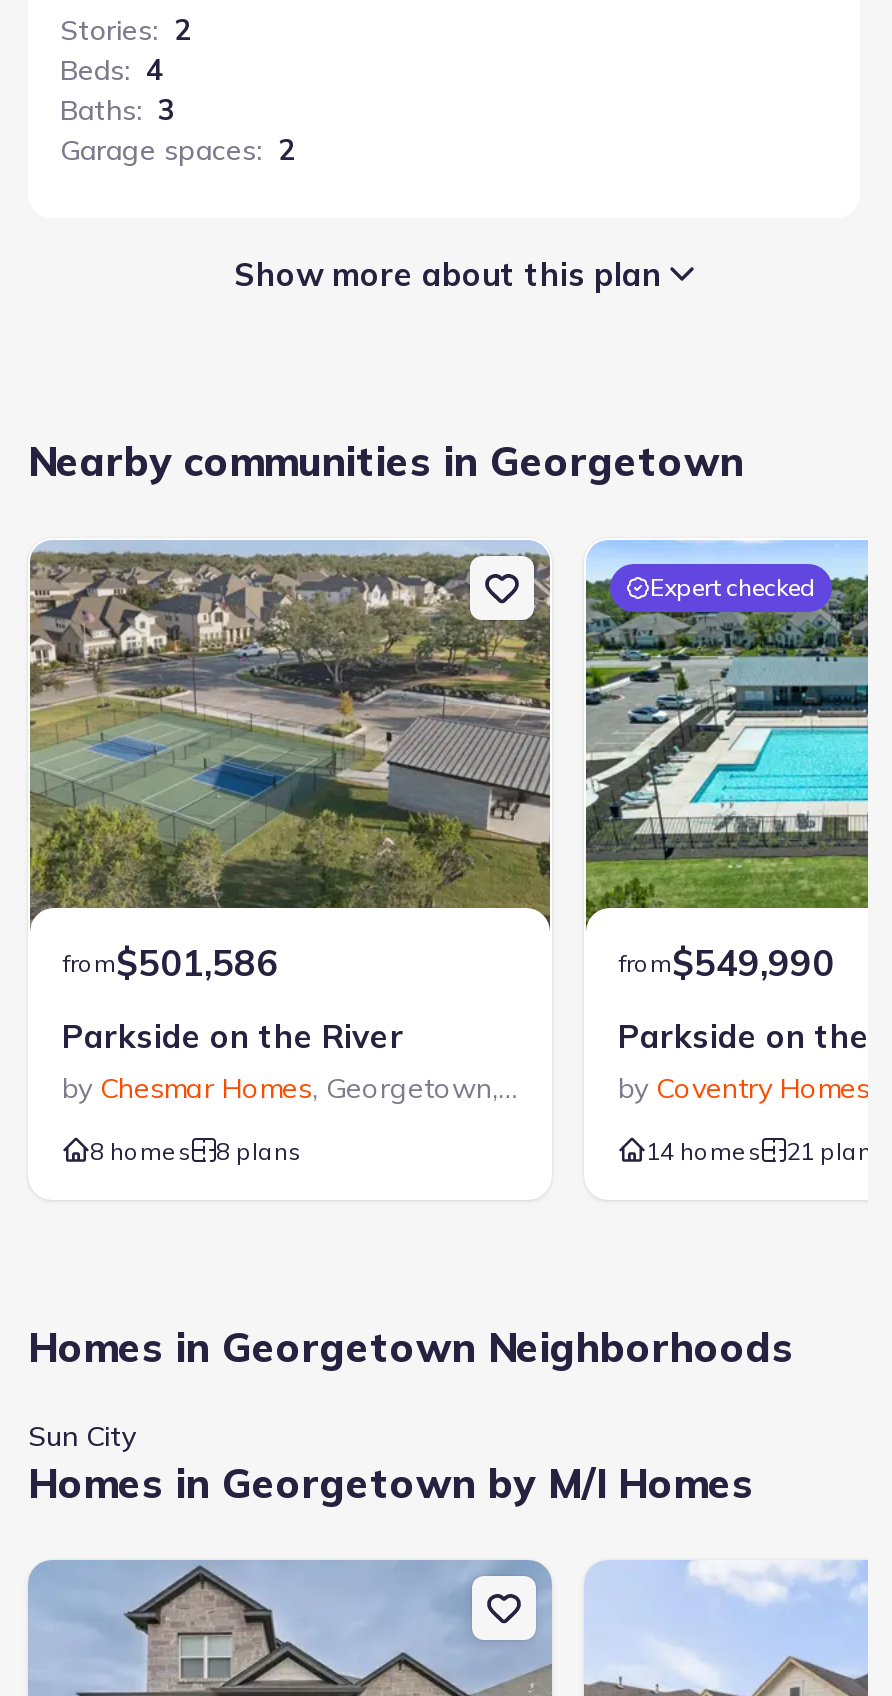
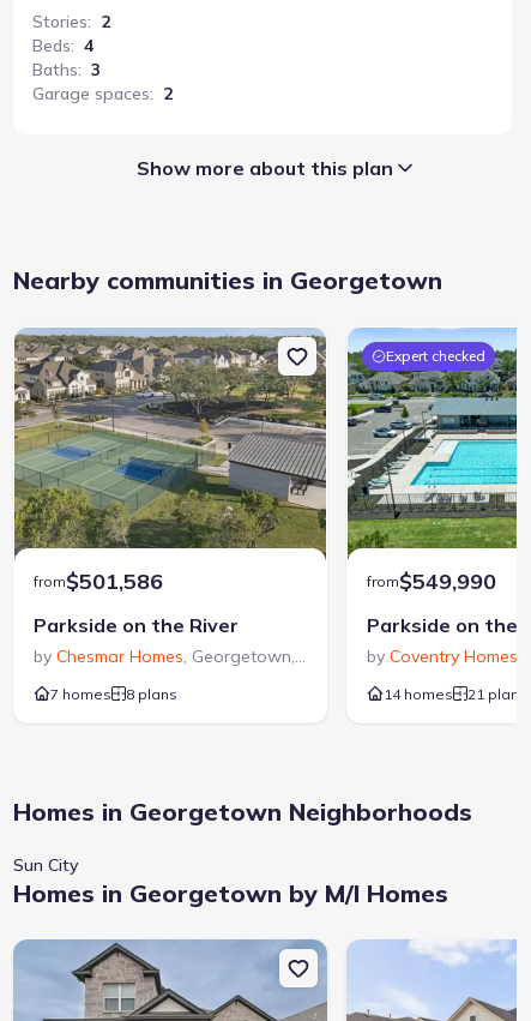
- 8 homes 8 plans
+ 7 homes 8 plans
